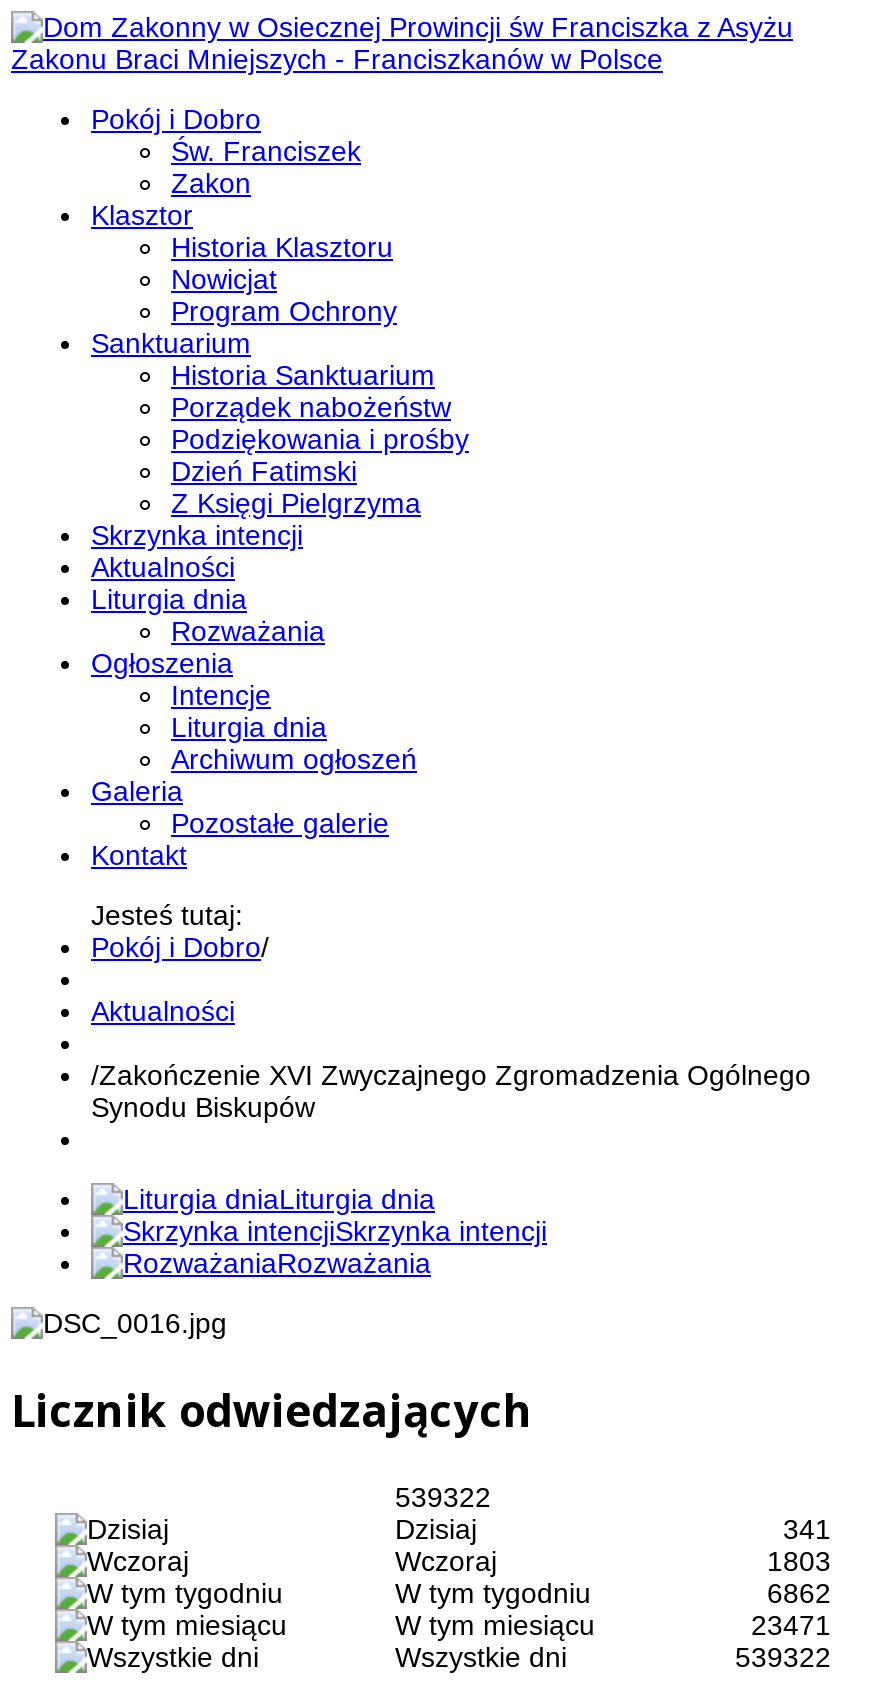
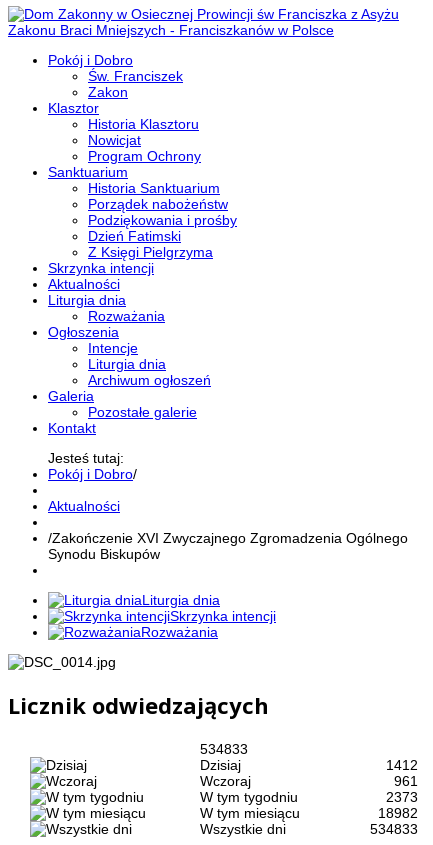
- 539322
+ 534833

- 341
+ 1412

- 1803
+ 961

- 6862
+ 2373

- 23471
+ 18982

- 539322
+ 534833
